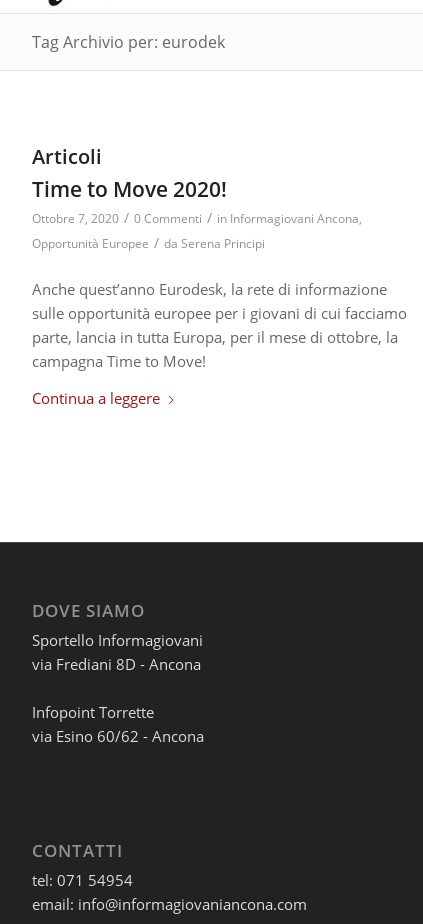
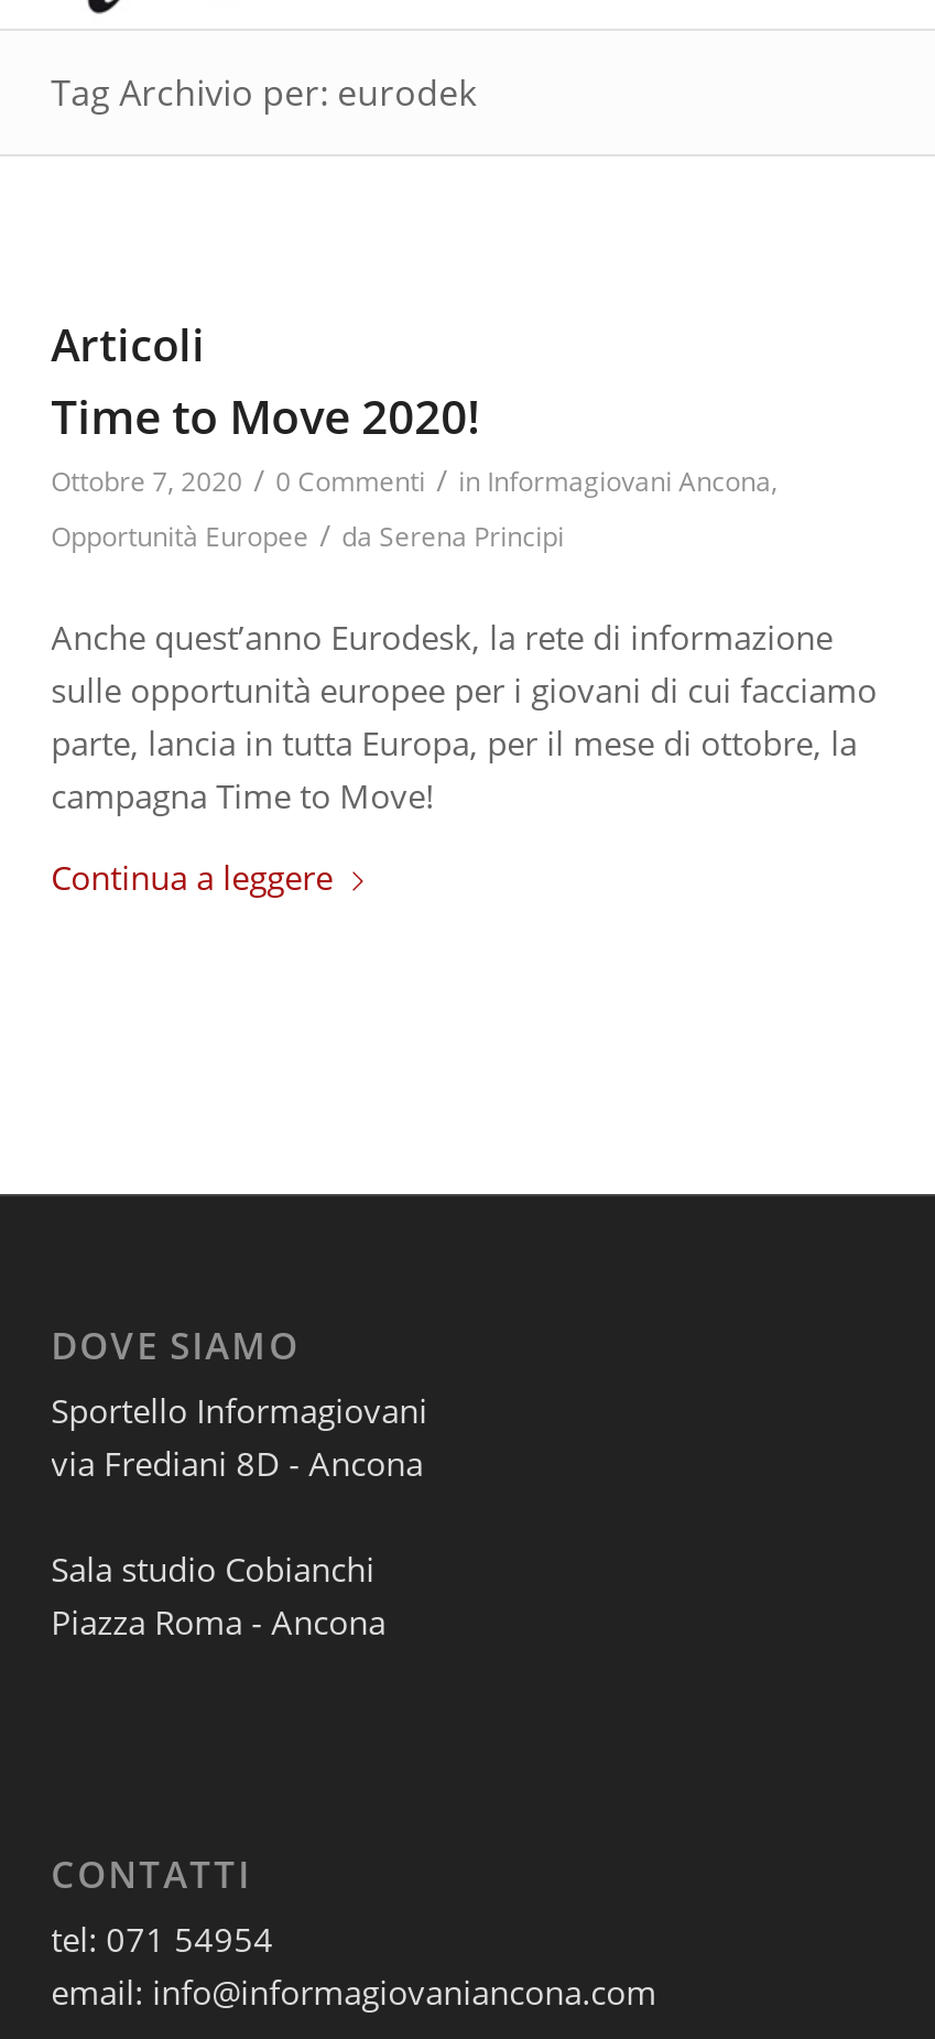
- Infopoint Torrette
- via Esino 60/62 - Ancona
+ Sala studio Cobianchi
+ Piazza Roma - Ancona
